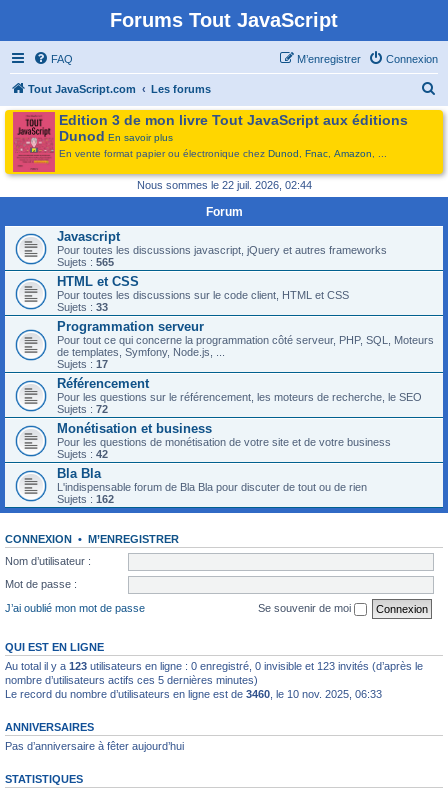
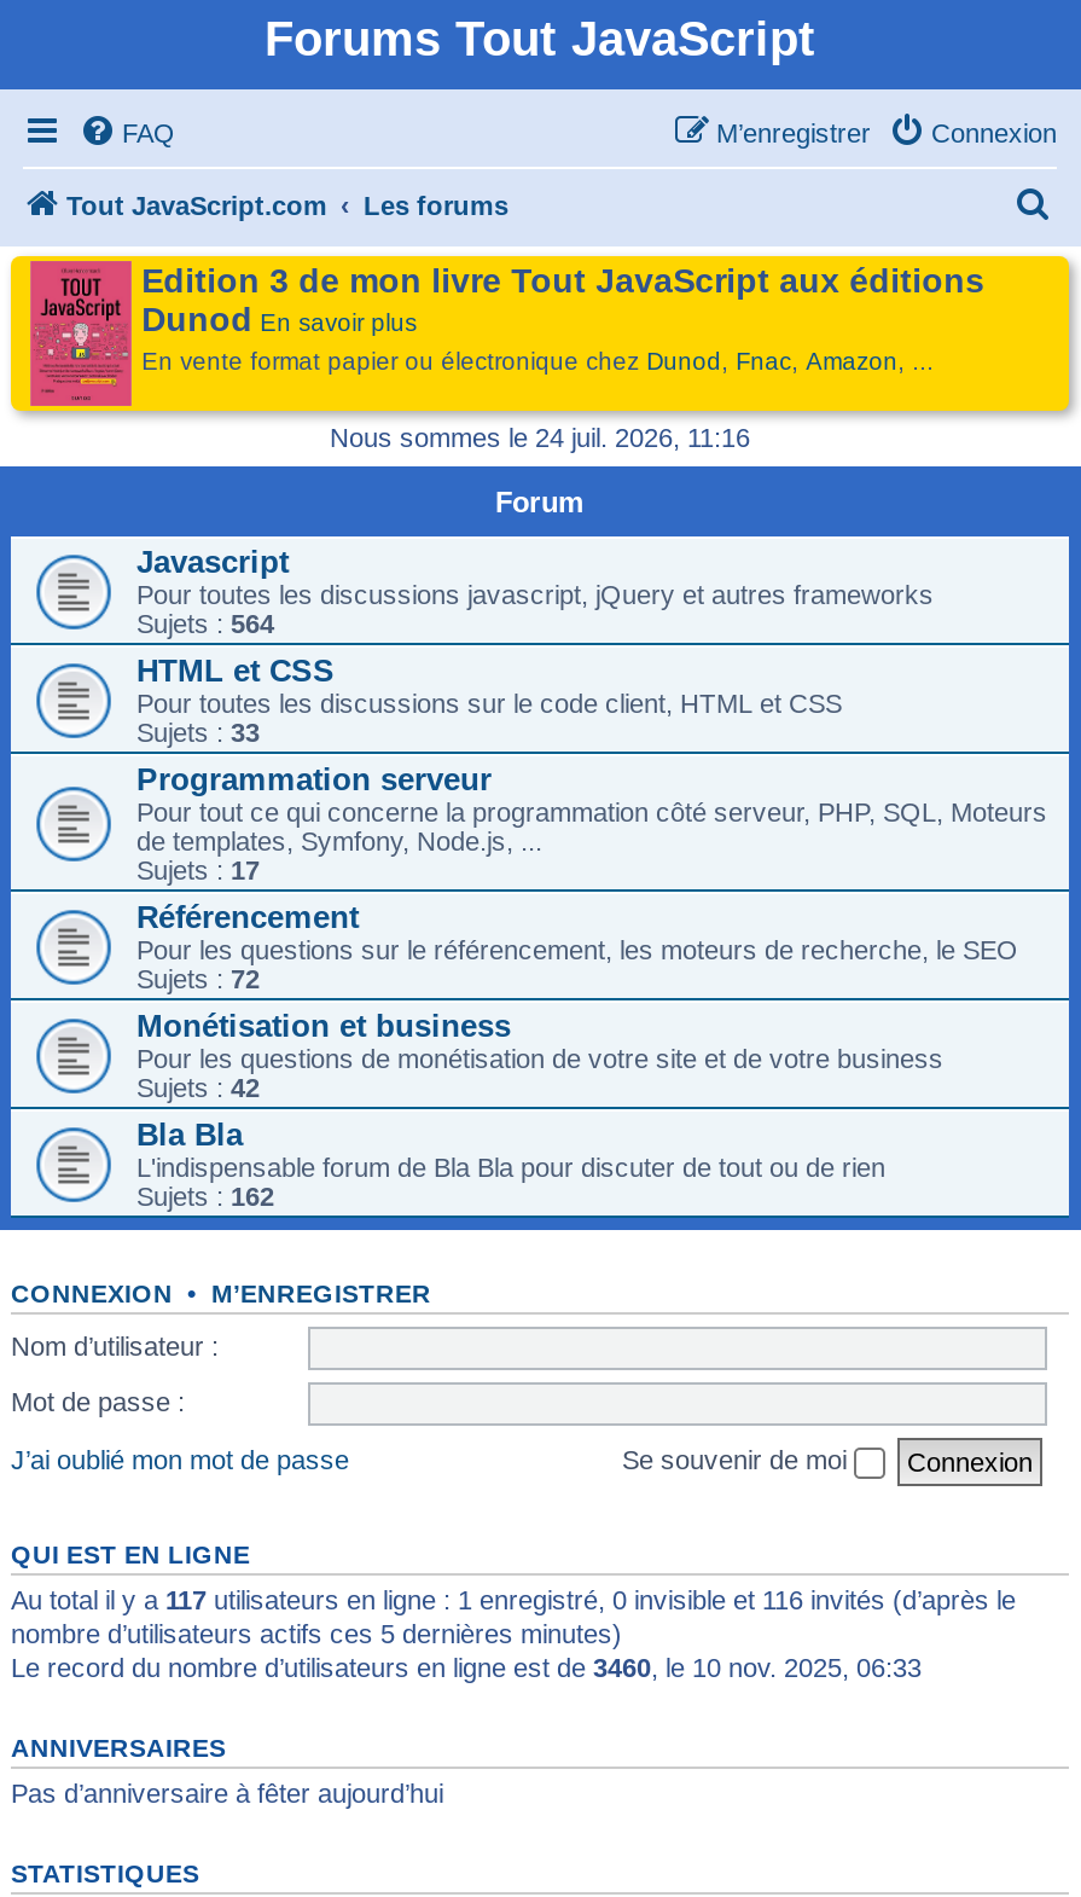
- Nous sommes le 22 juil. 2026, 02:44
+ Nous sommes le 24 juil. 2026, 11:16

- Sujets : 565
+ Sujets : 564

- Au total il y a 123 utilisateurs en ligne : 0 enregistré, 0 invisible et 123 invités (d’après le
+ Au total il y a 117 utilisateurs en ligne : 1 enregistré, 0 invisible et 116 invités (d’après le
